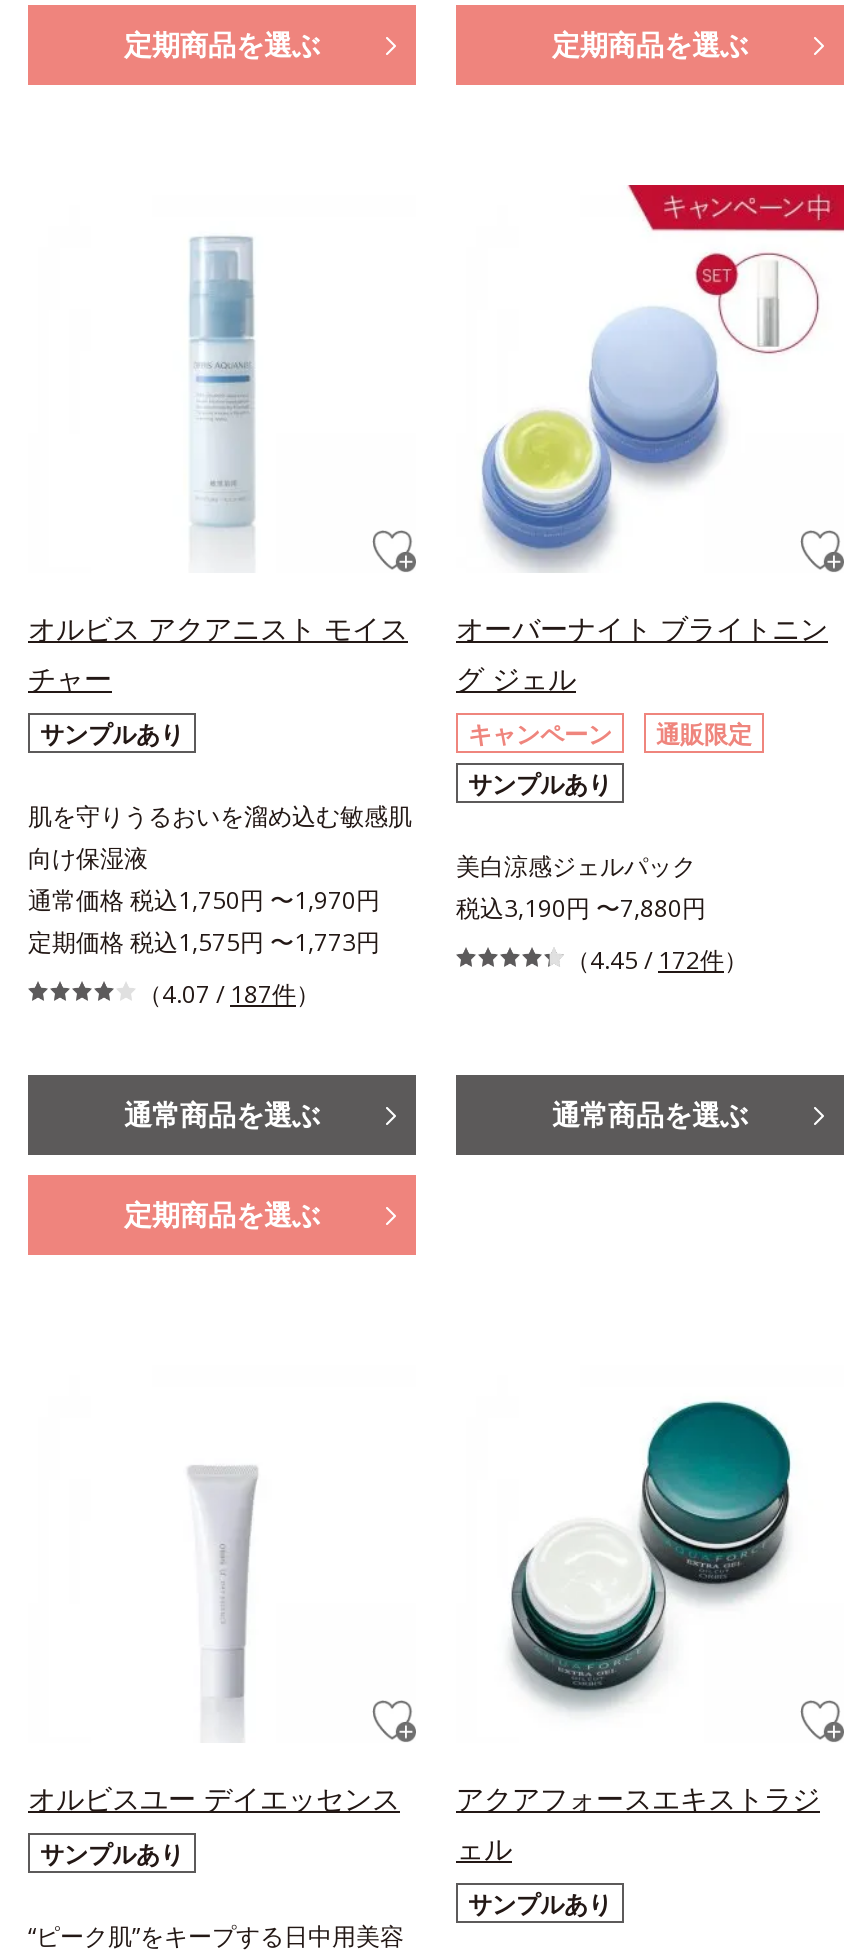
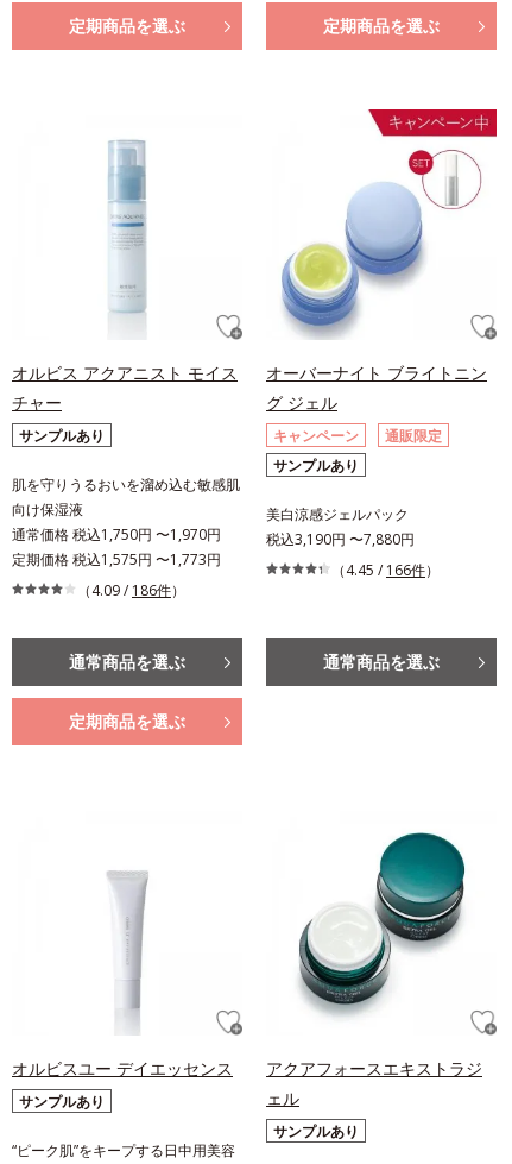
- （4.45 / 172件）
+ （4.45 / 166件）

- （4.07 / 187件）
+ （4.09 / 186件）
